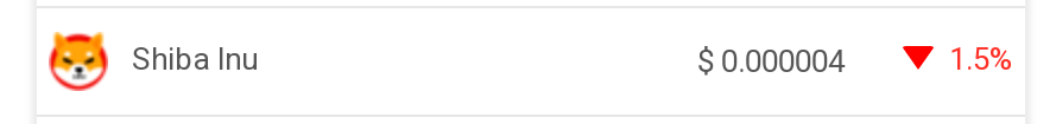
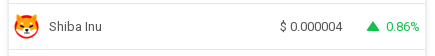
- 1.5%
+ 0.86%
